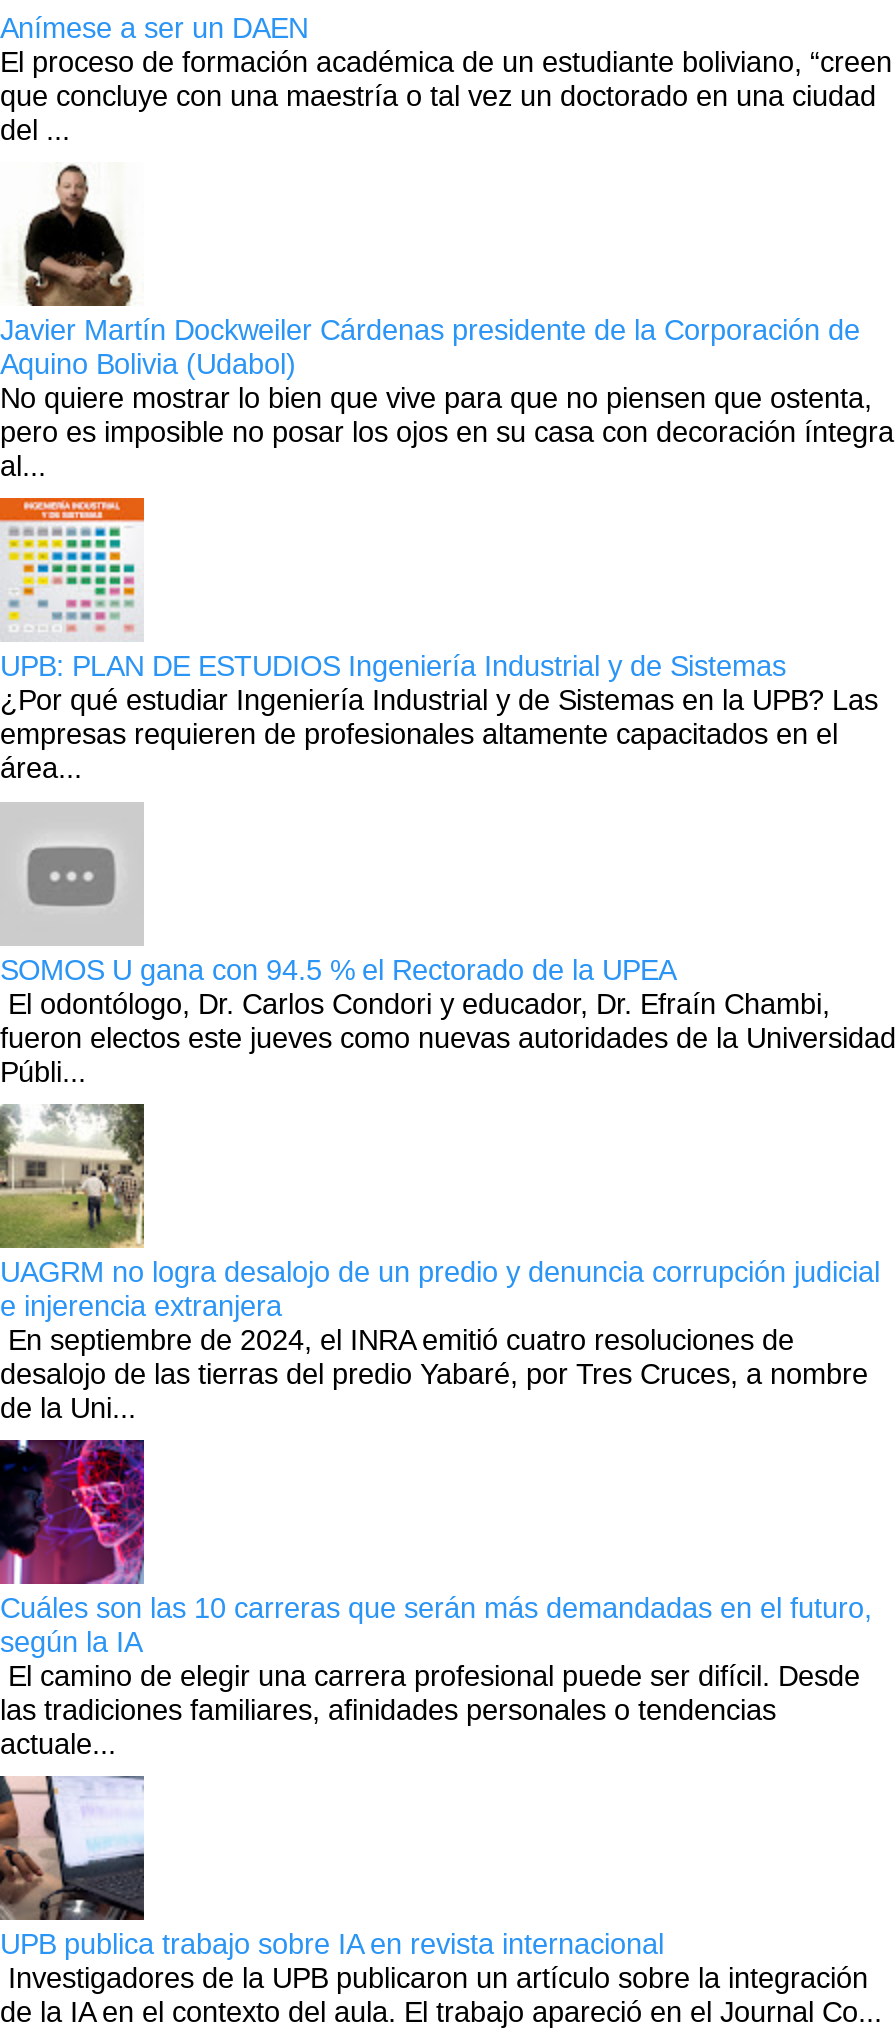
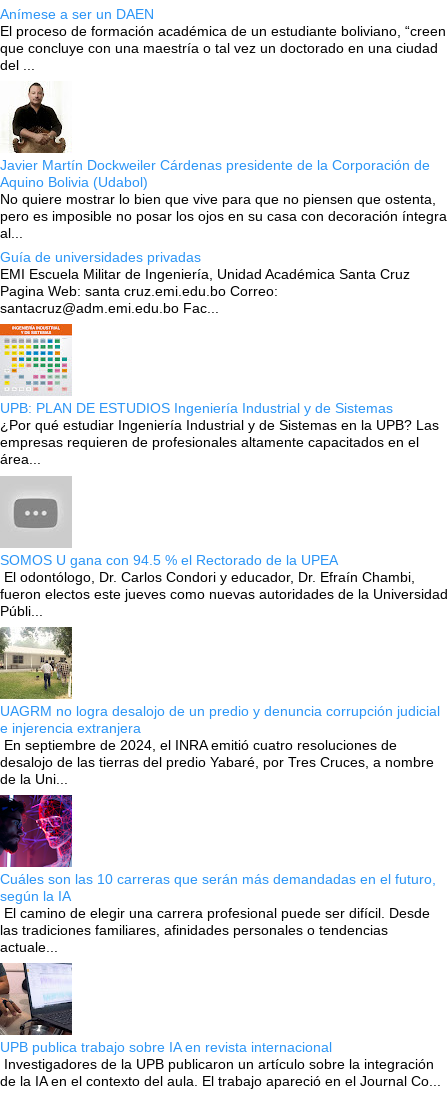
+ Guía de universidades privadas
+ EMI Escuela Militar de Ingeniería, Unidad Académica Santa Cruz
+ Pagina Web: santa cruz.emi.edu.bo Correo:
+ santacruz@adm.emi.edu.bo Fac...
